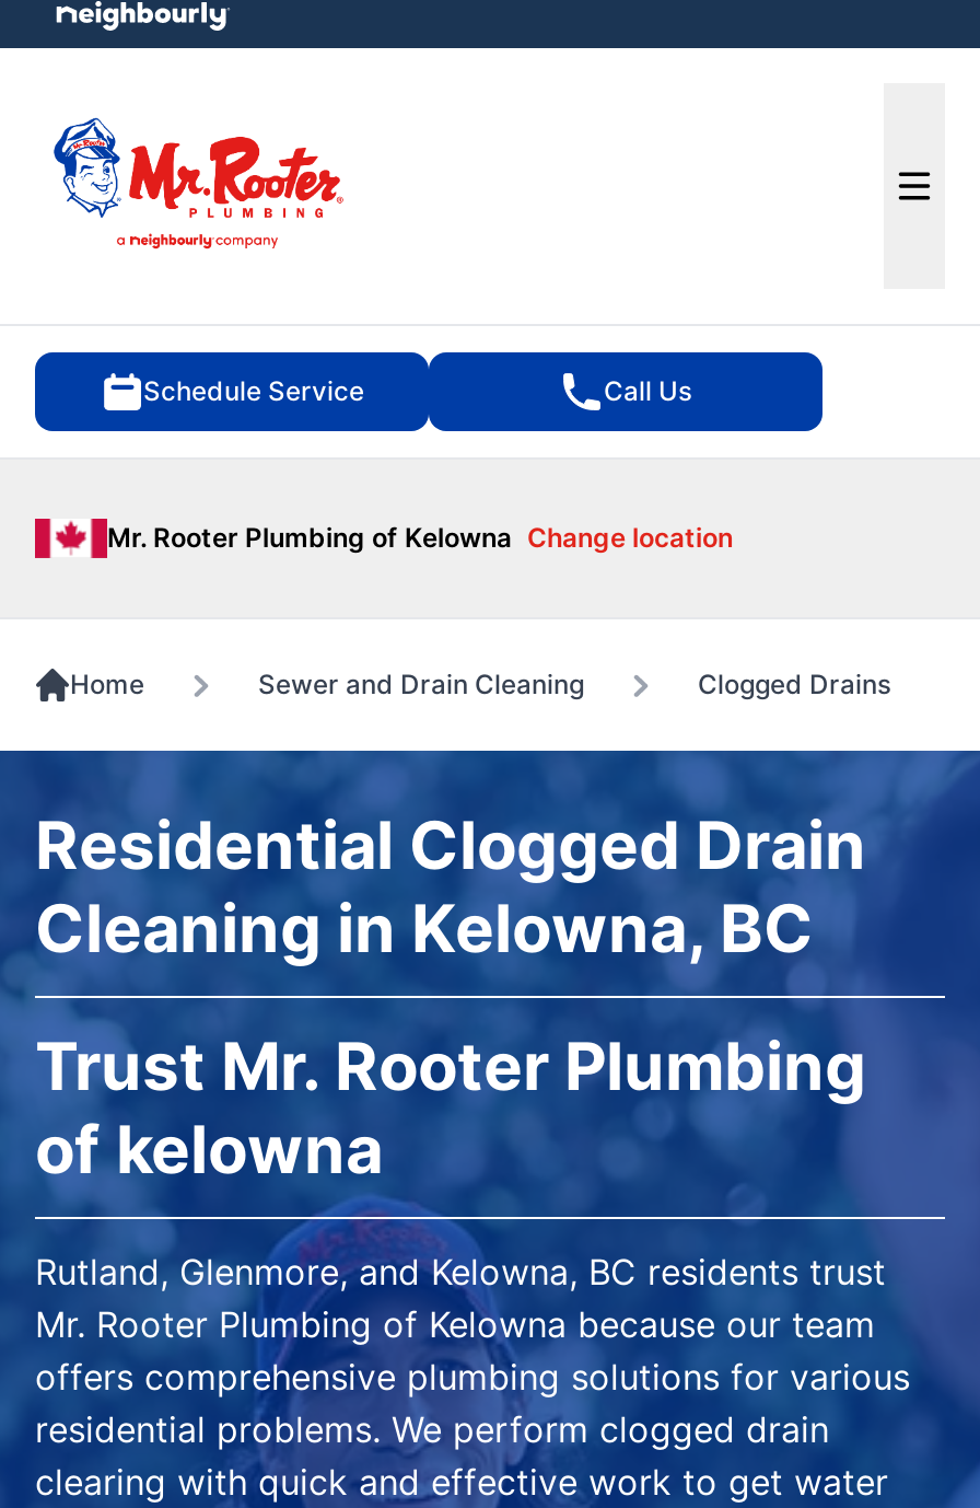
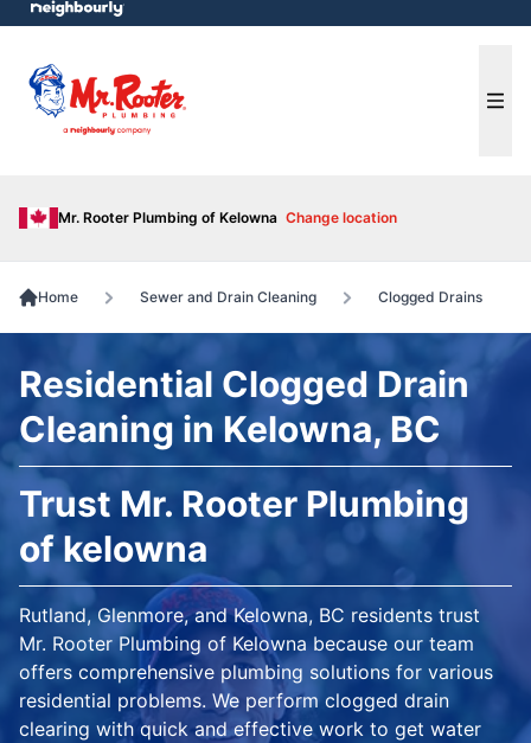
- Schedule Service
- Call Us
